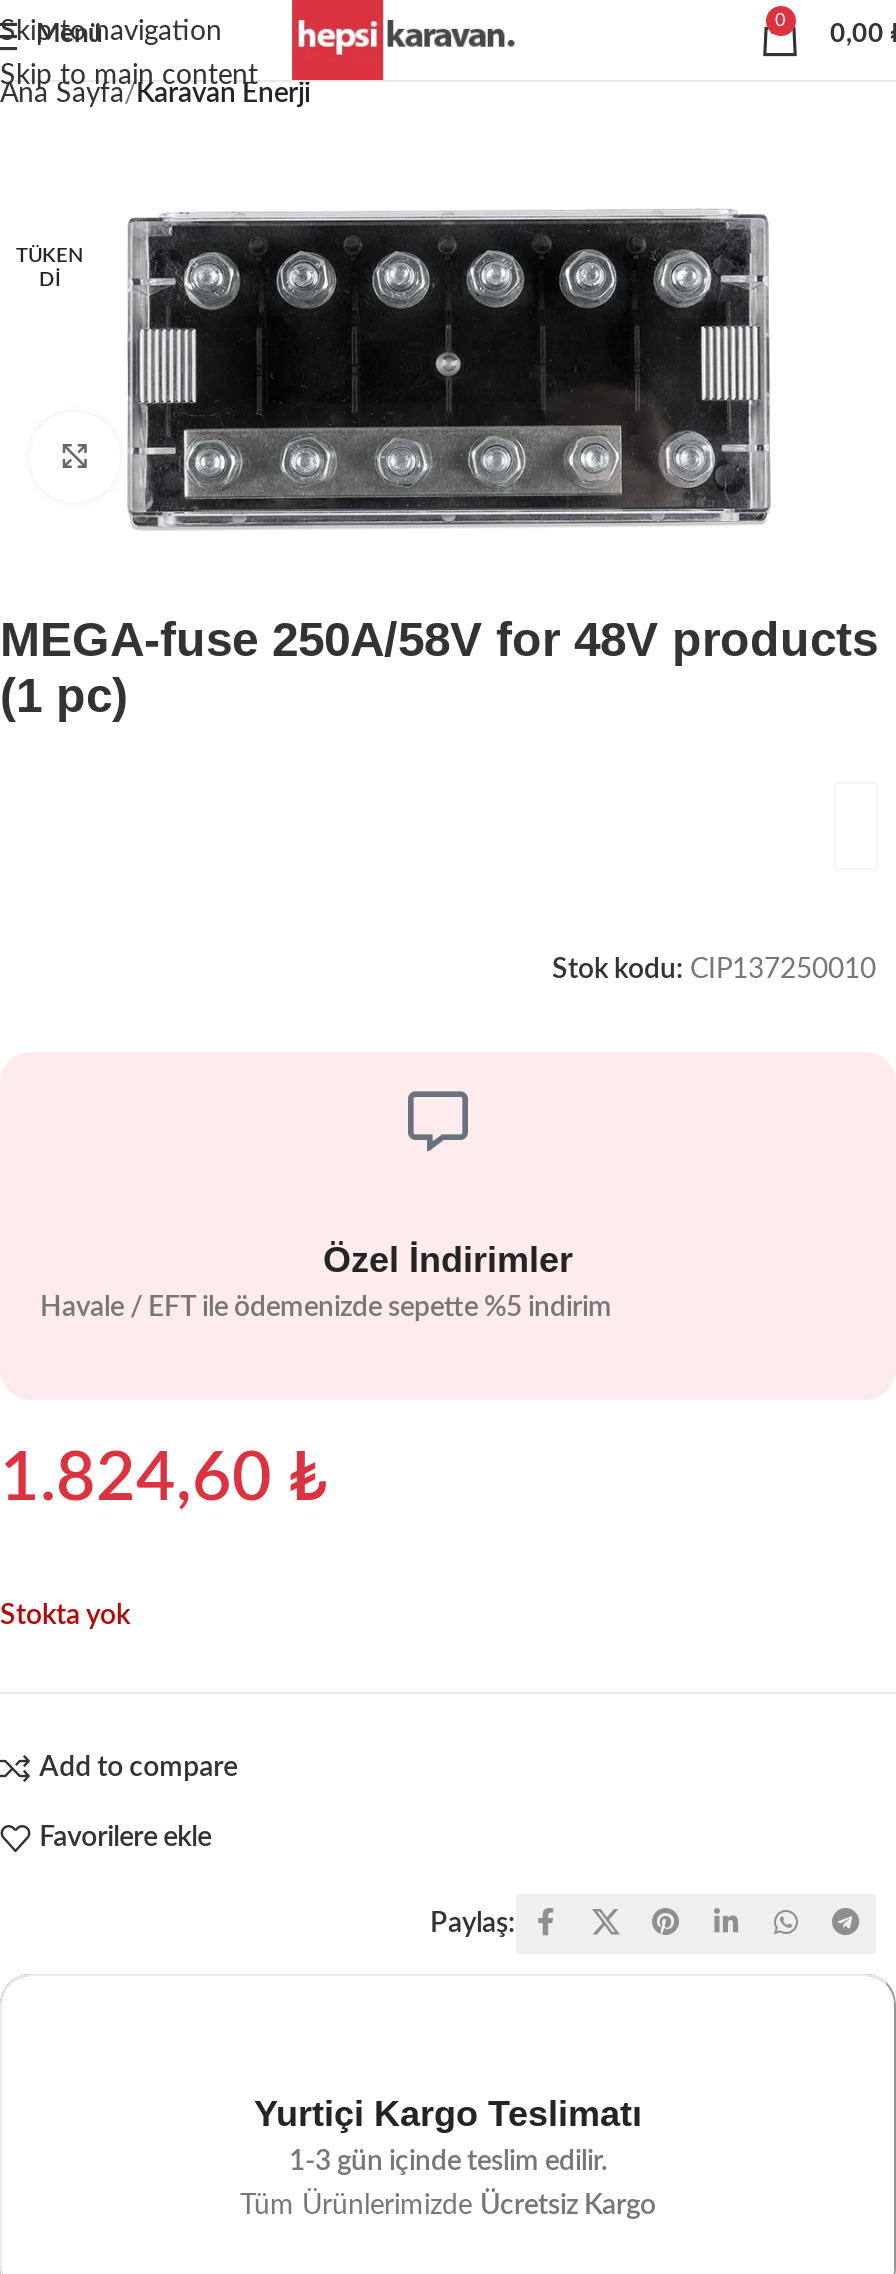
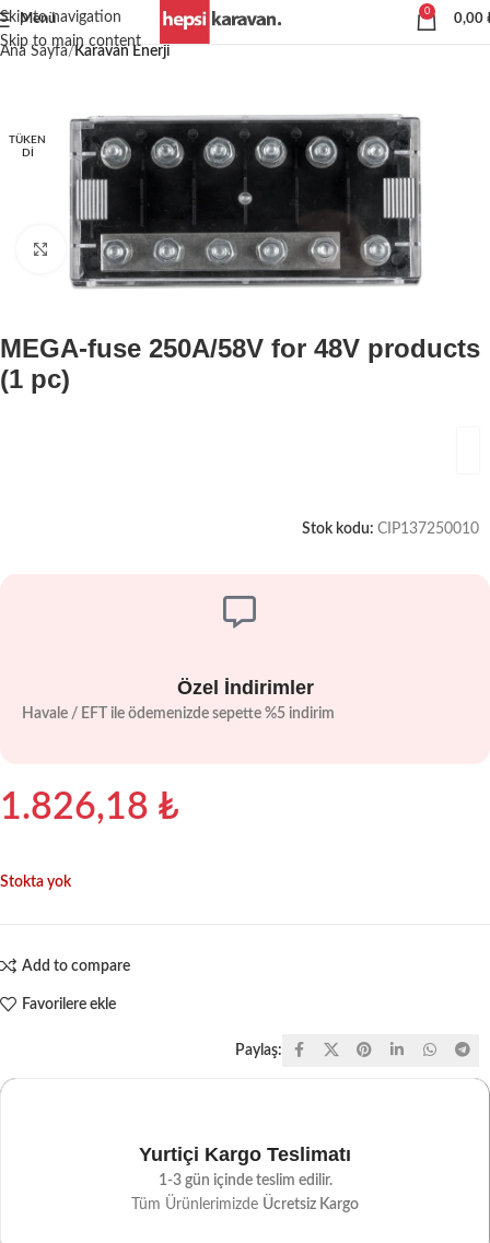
- 1.824,60 ₺
+ 1.826,18 ₺
